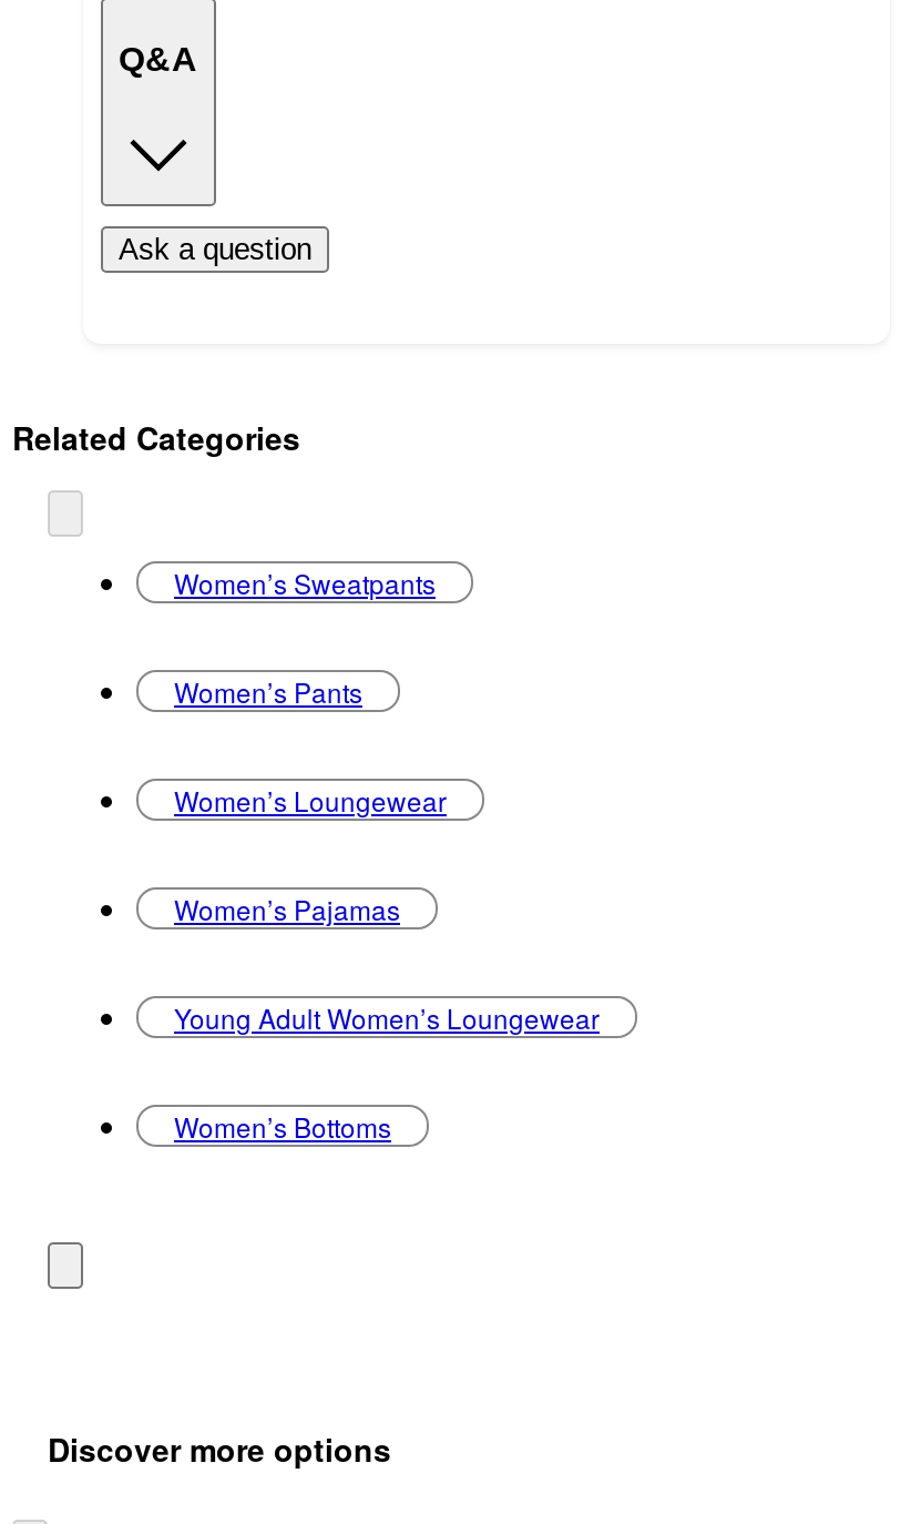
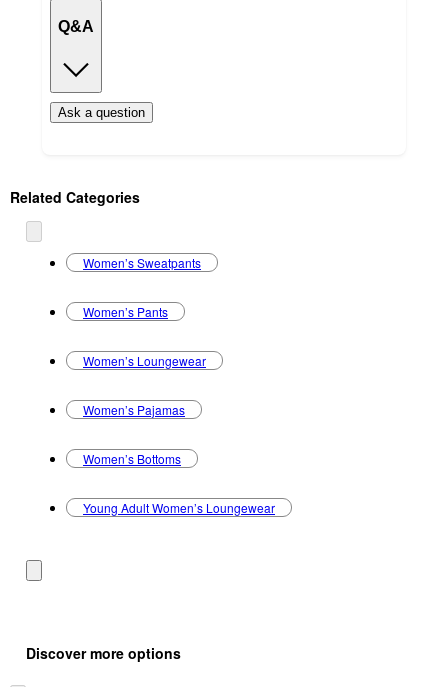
moved down: Young Adult Women’s Loungewear

moved up: Women’s Bottoms
